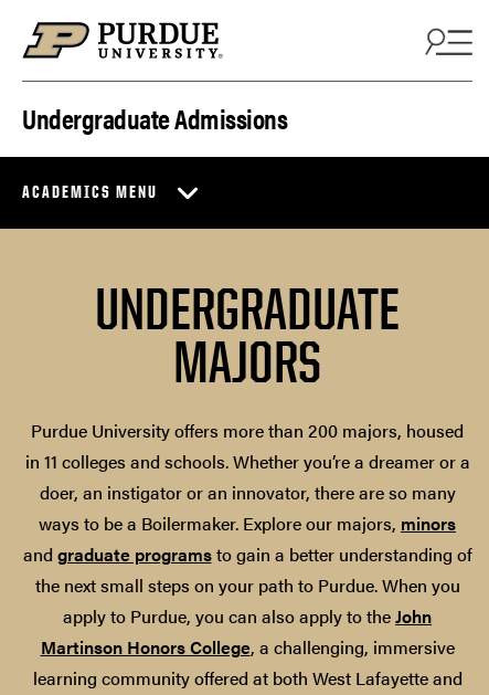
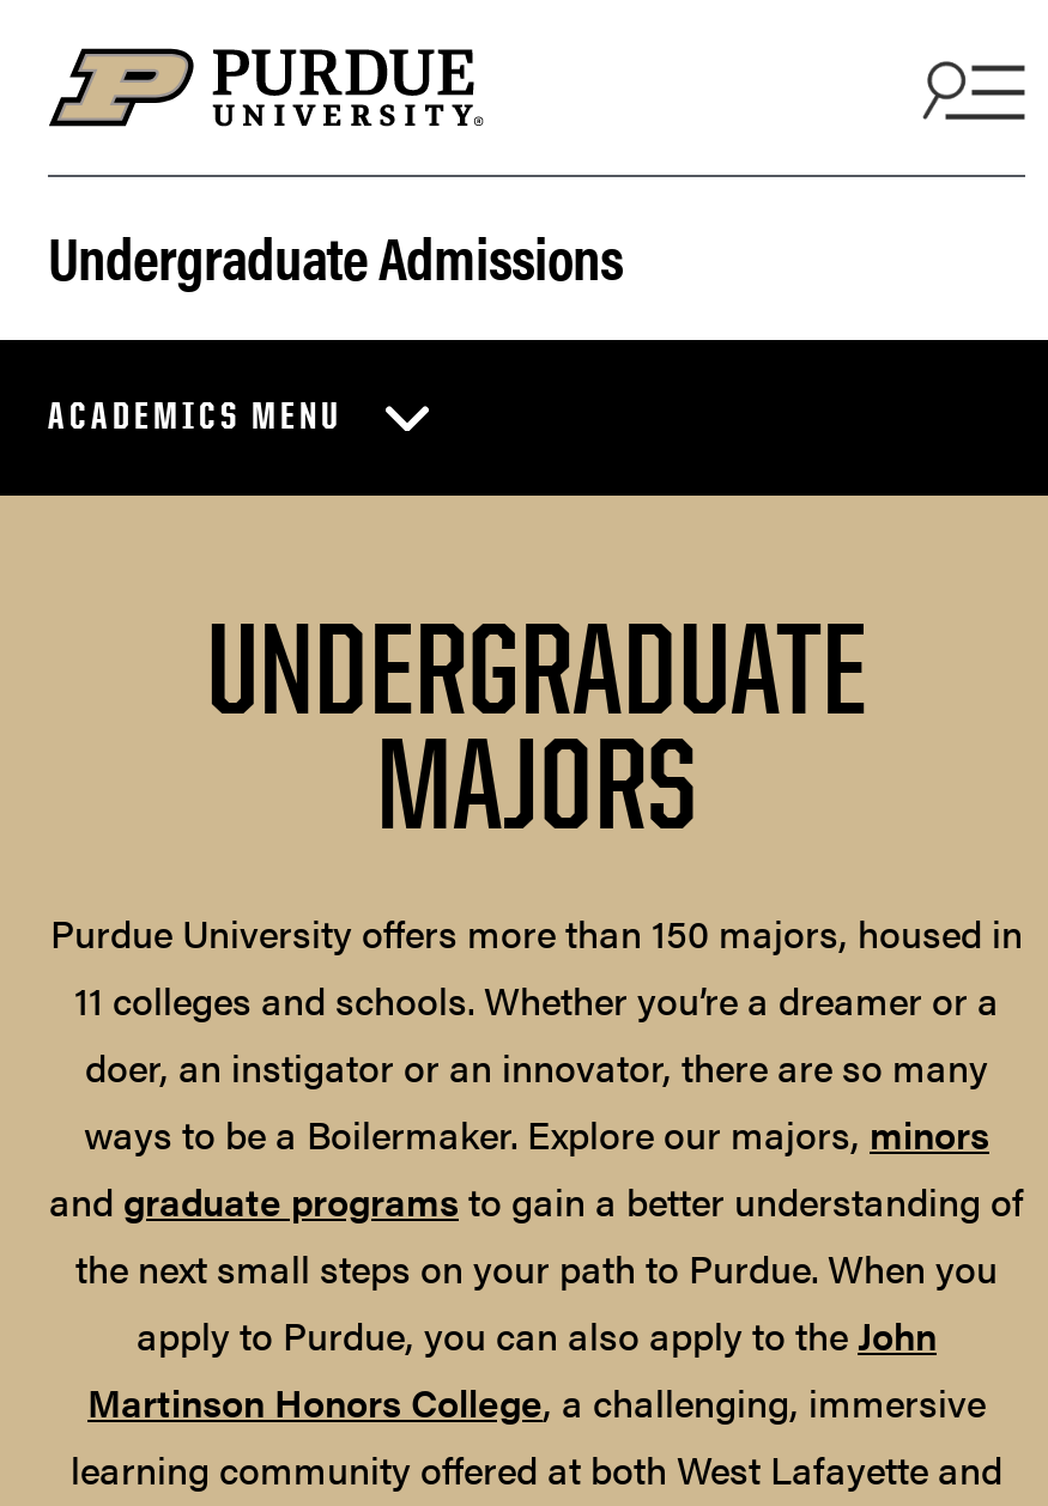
- Purdue University offers more than 200 majors, housed
- in 11 colleges and schools. Whether you’re a dreamer or a
+ Purdue University offers more than 150 majors, housed in
+ 11 colleges and schools. Whether you’re a dreamer or a
